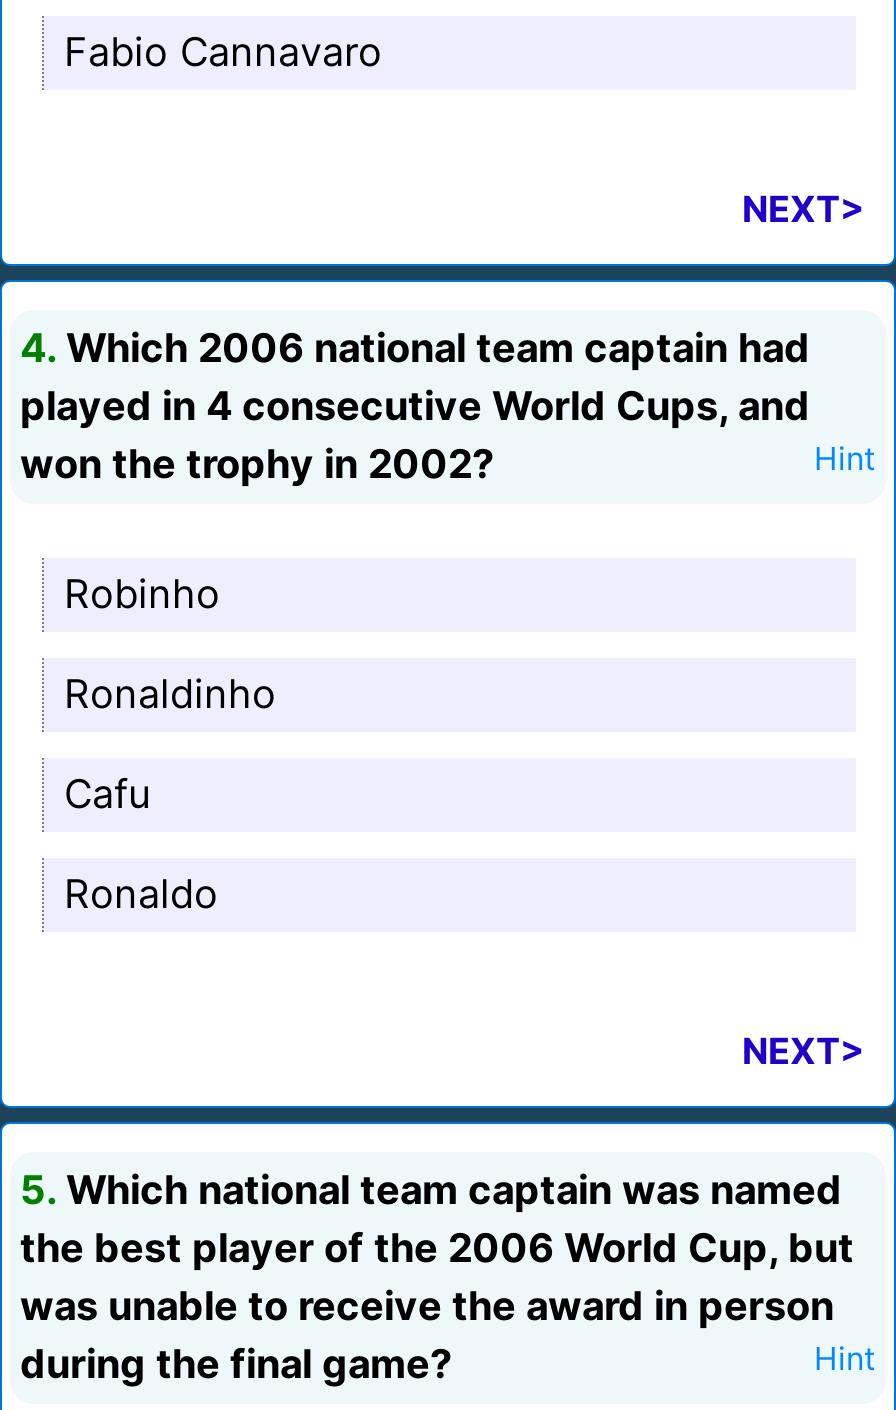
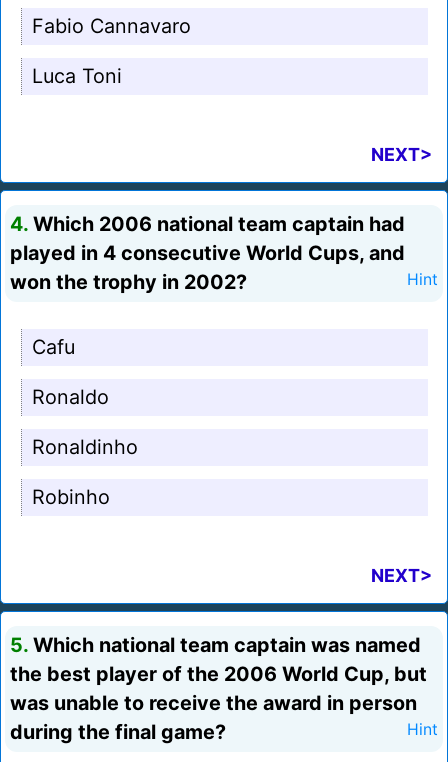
+ Luca Toni

moved down: Ronaldinho | Robinho

moved up: Cafu | Ronaldo
